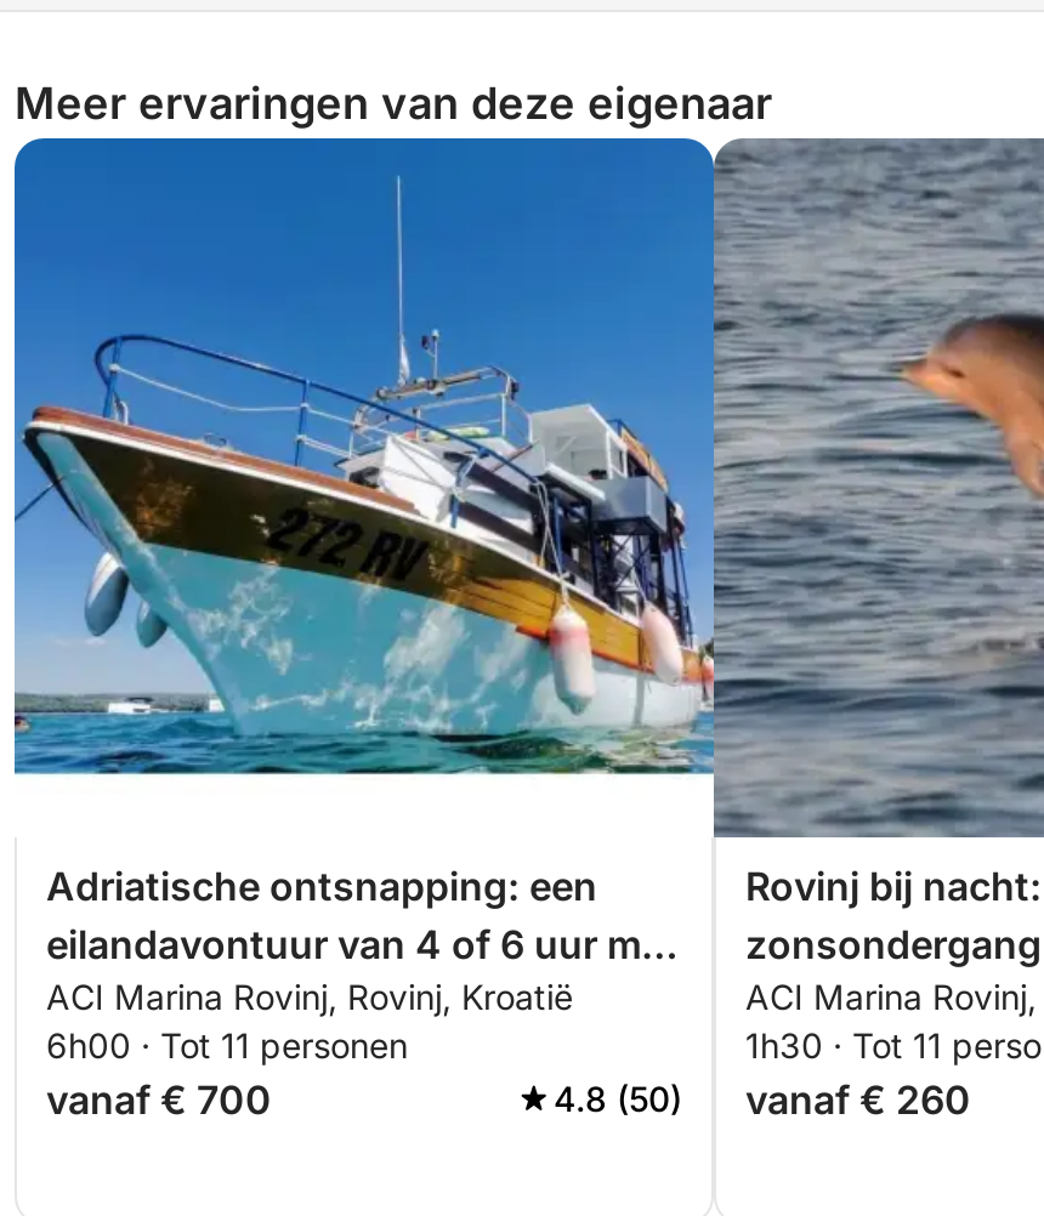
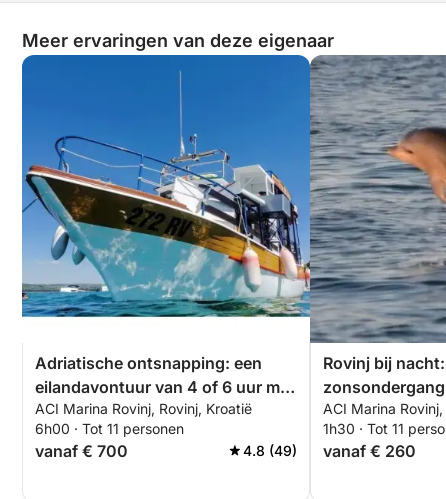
- 4.8 (50) vanaf € 260
+ 4.8 (49) vanaf € 260
